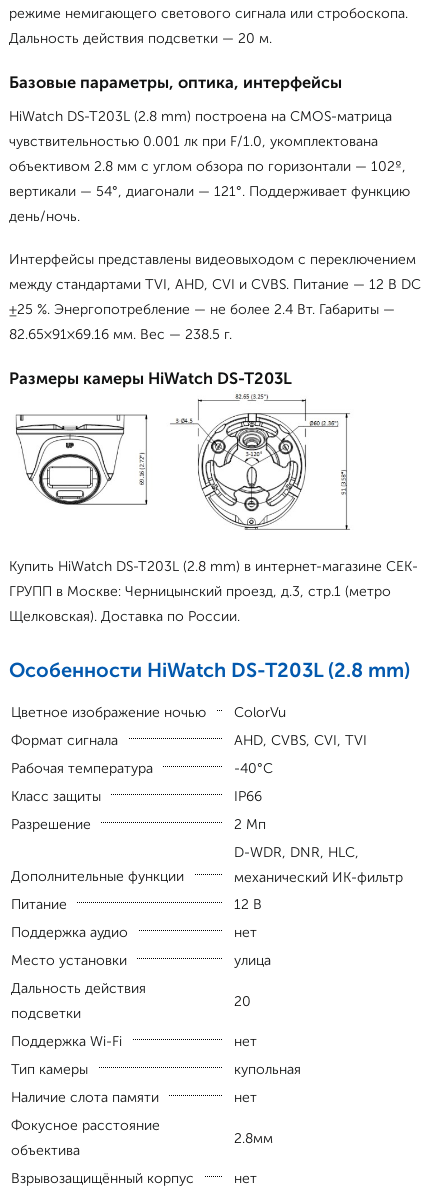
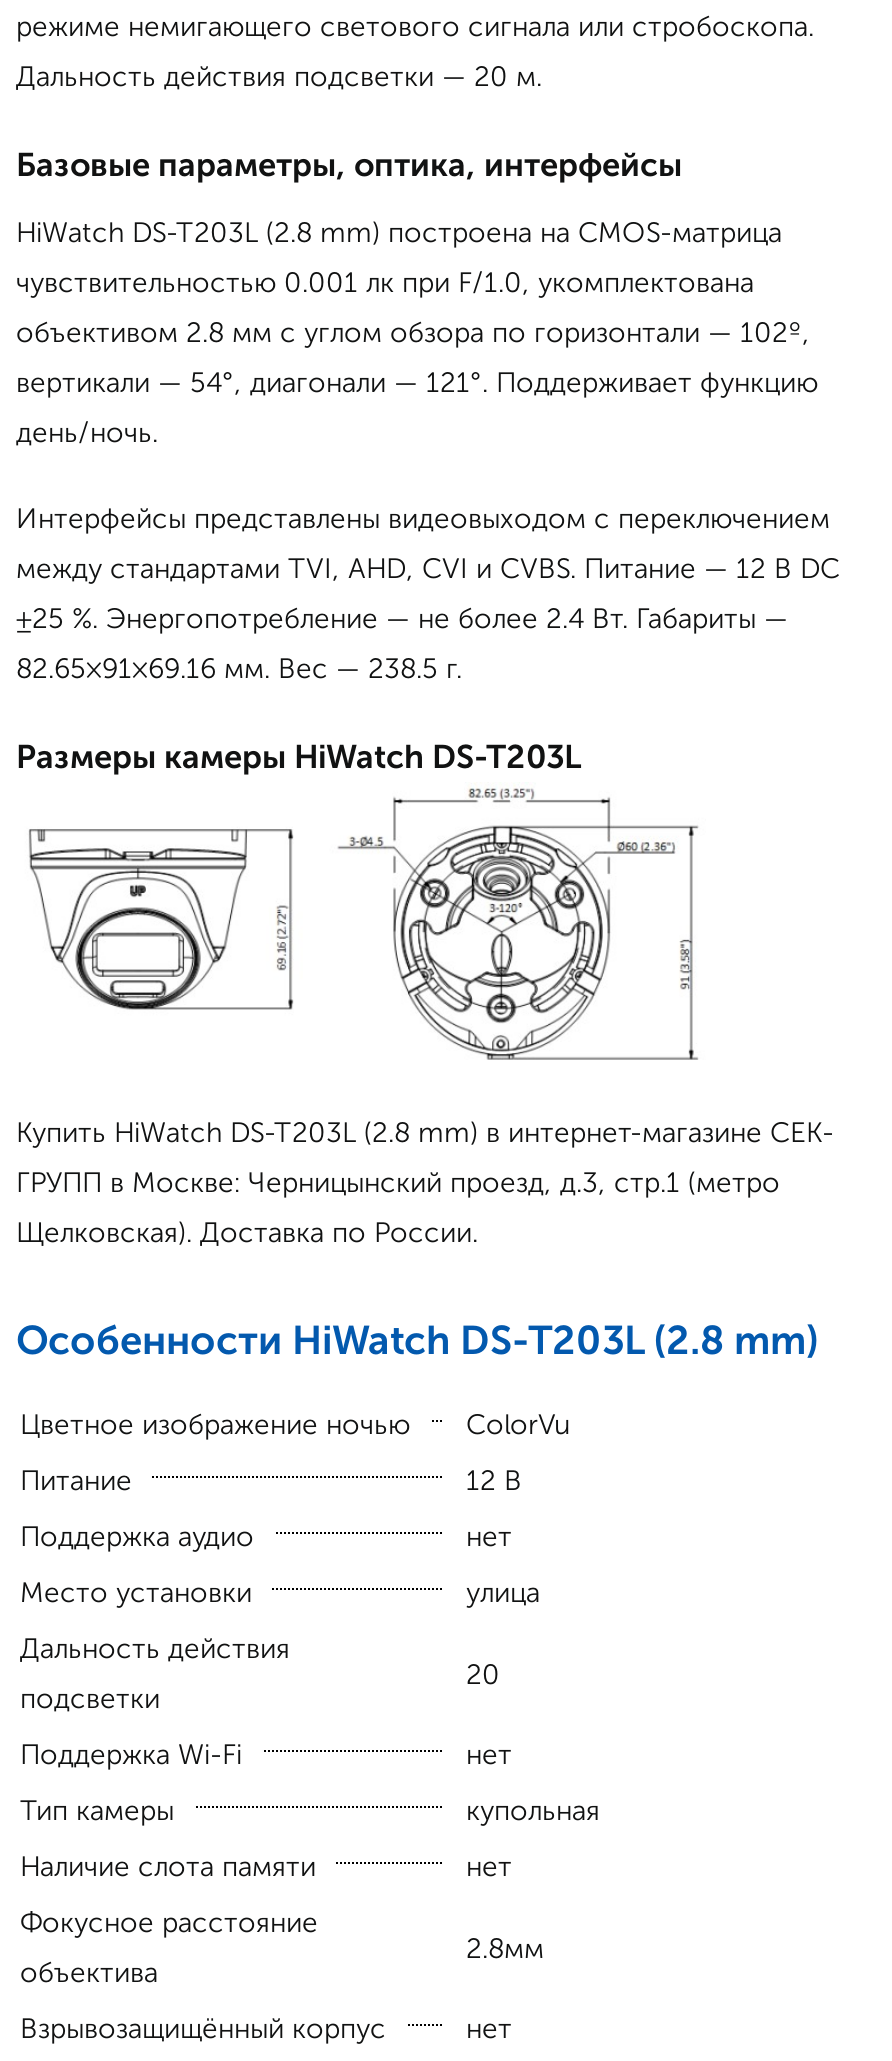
- Формат сигнала
- AHD, CVBS, CVI, TVI
- Рабочая температура
- -40°С
- Класс защиты
- IP66
- Разрешение
- 2 Мп
- Дополнительные функции

- D-WDR, DNR, HLC,
- механический ИК-фильтр
